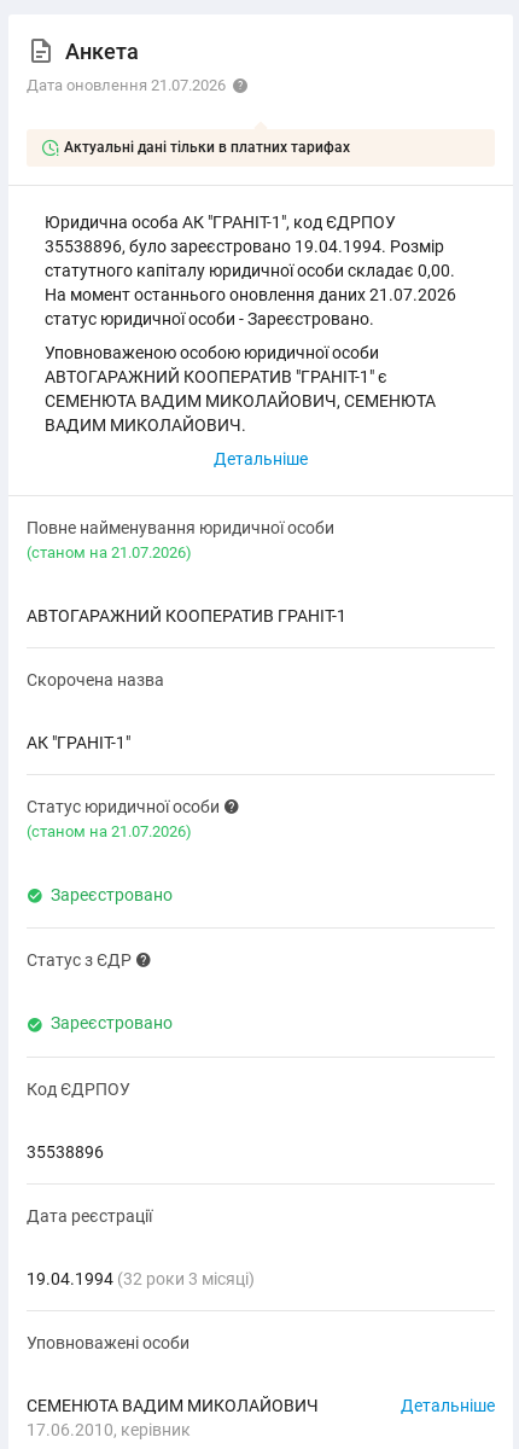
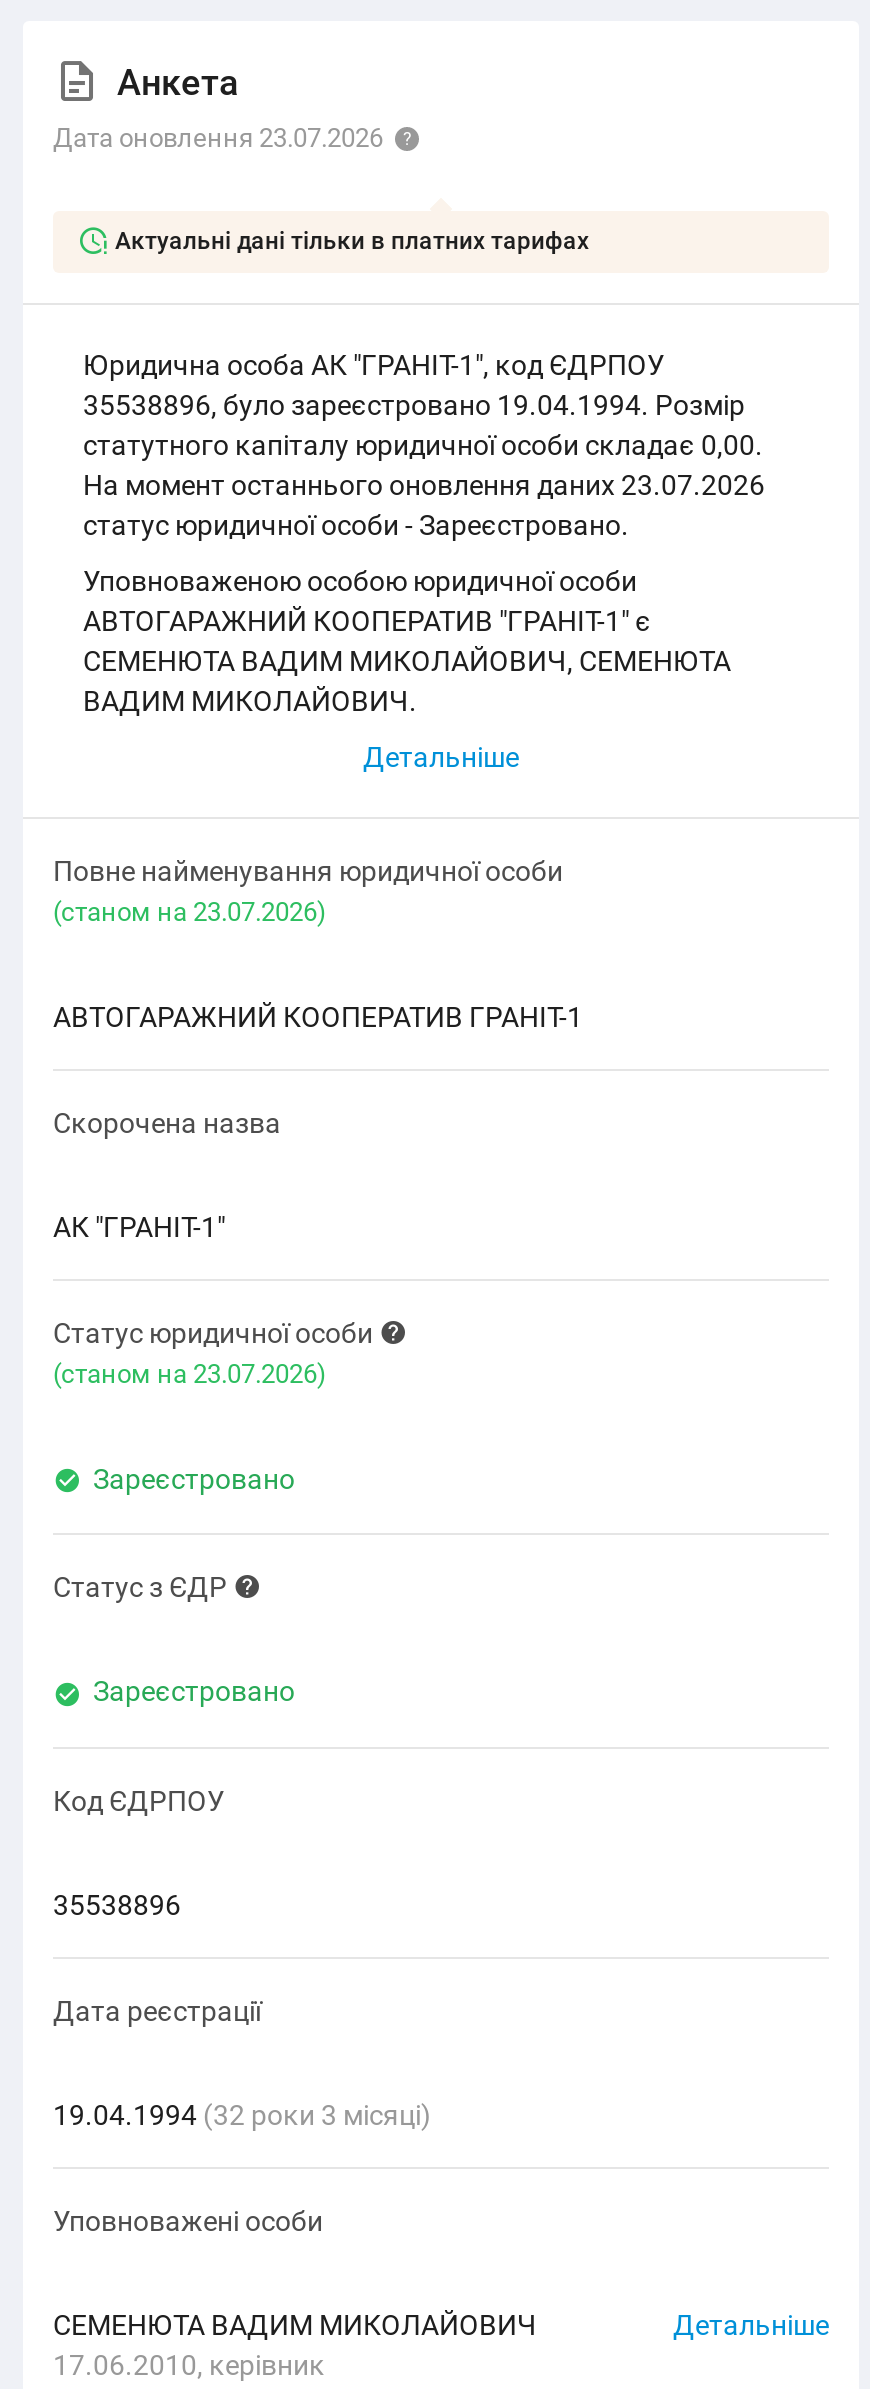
- Дата оновлення 21.07.2026
+ Дата оновлення 23.07.2026

- На момент останнього оновлення даних 21.07.2026
+ На момент останнього оновлення даних 23.07.2026

- (cтаном на 21.07.2026)
+ (cтаном на 23.07.2026)

- (cтаном на 21.07.2026)
+ (cтаном на 23.07.2026)
